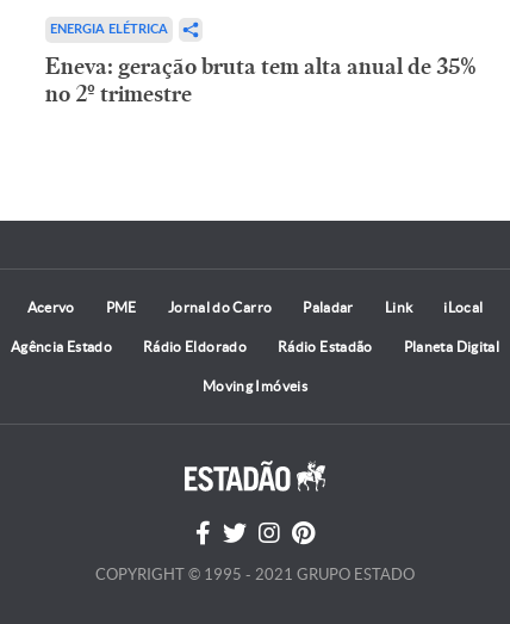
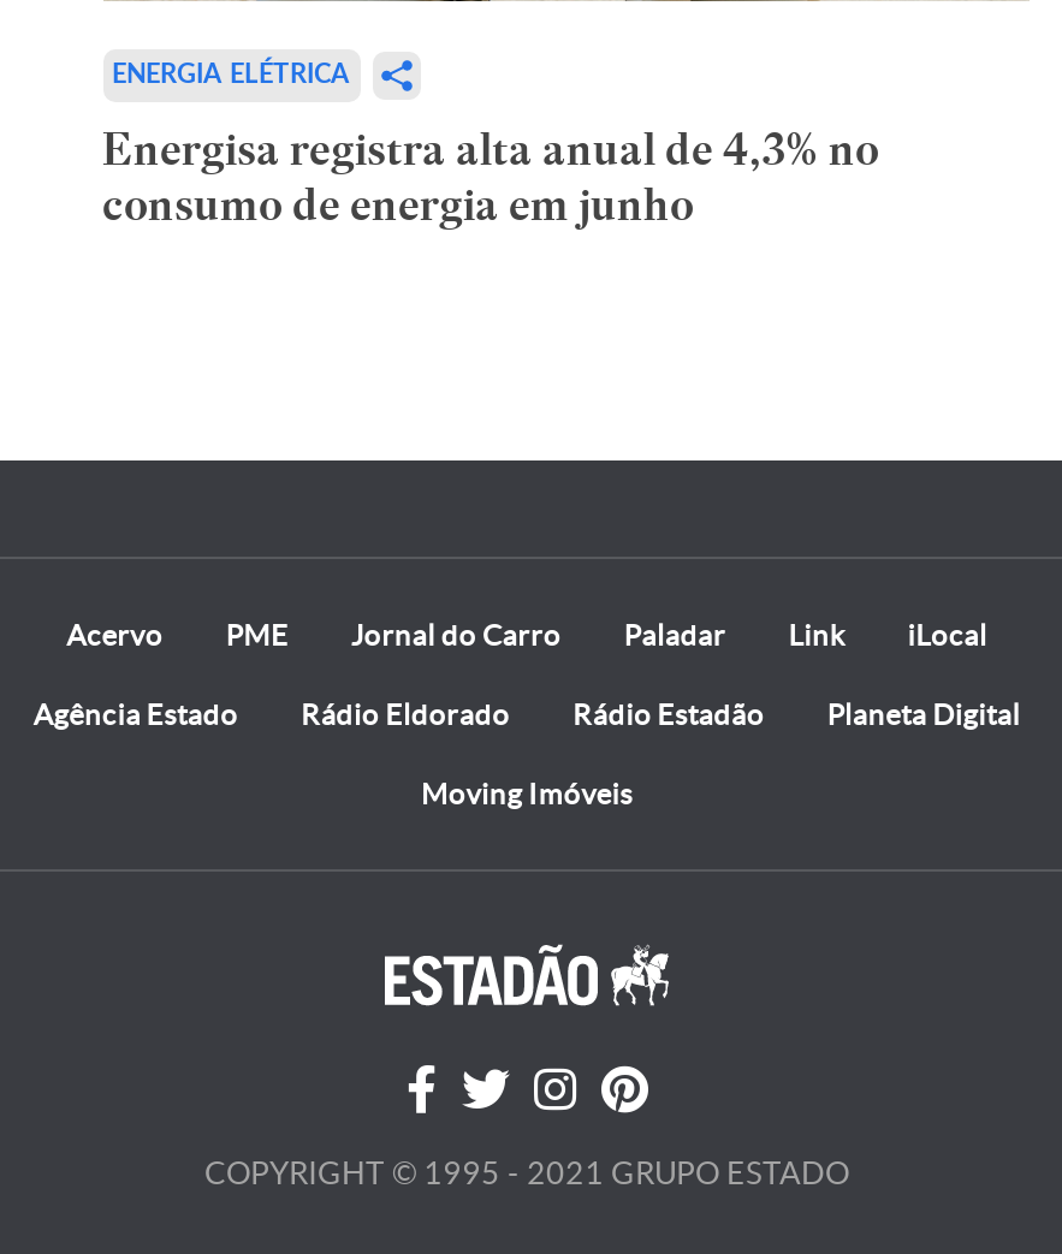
- Eneva: geração bruta tem alta anual de 35%
- no 2º trimestre
+ Energisa registra alta anual de 4,3% no
+ consumo de energia em junho
